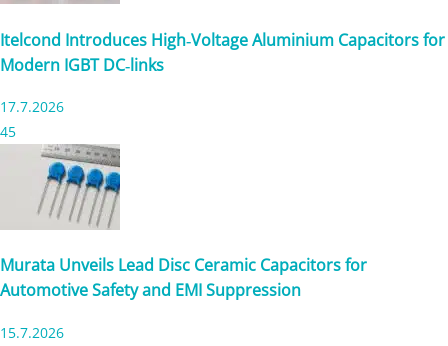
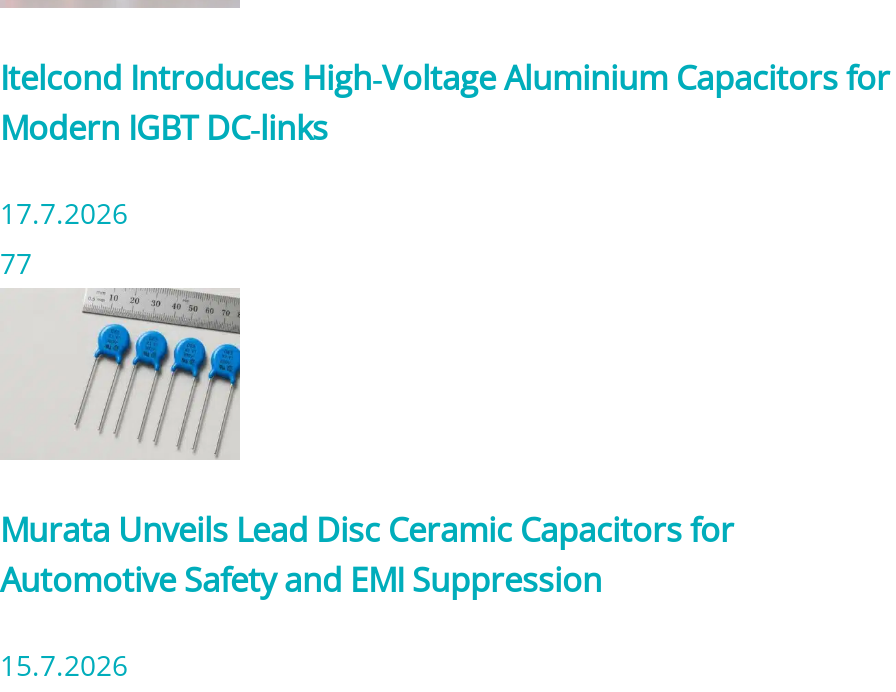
- 45
+ 77
